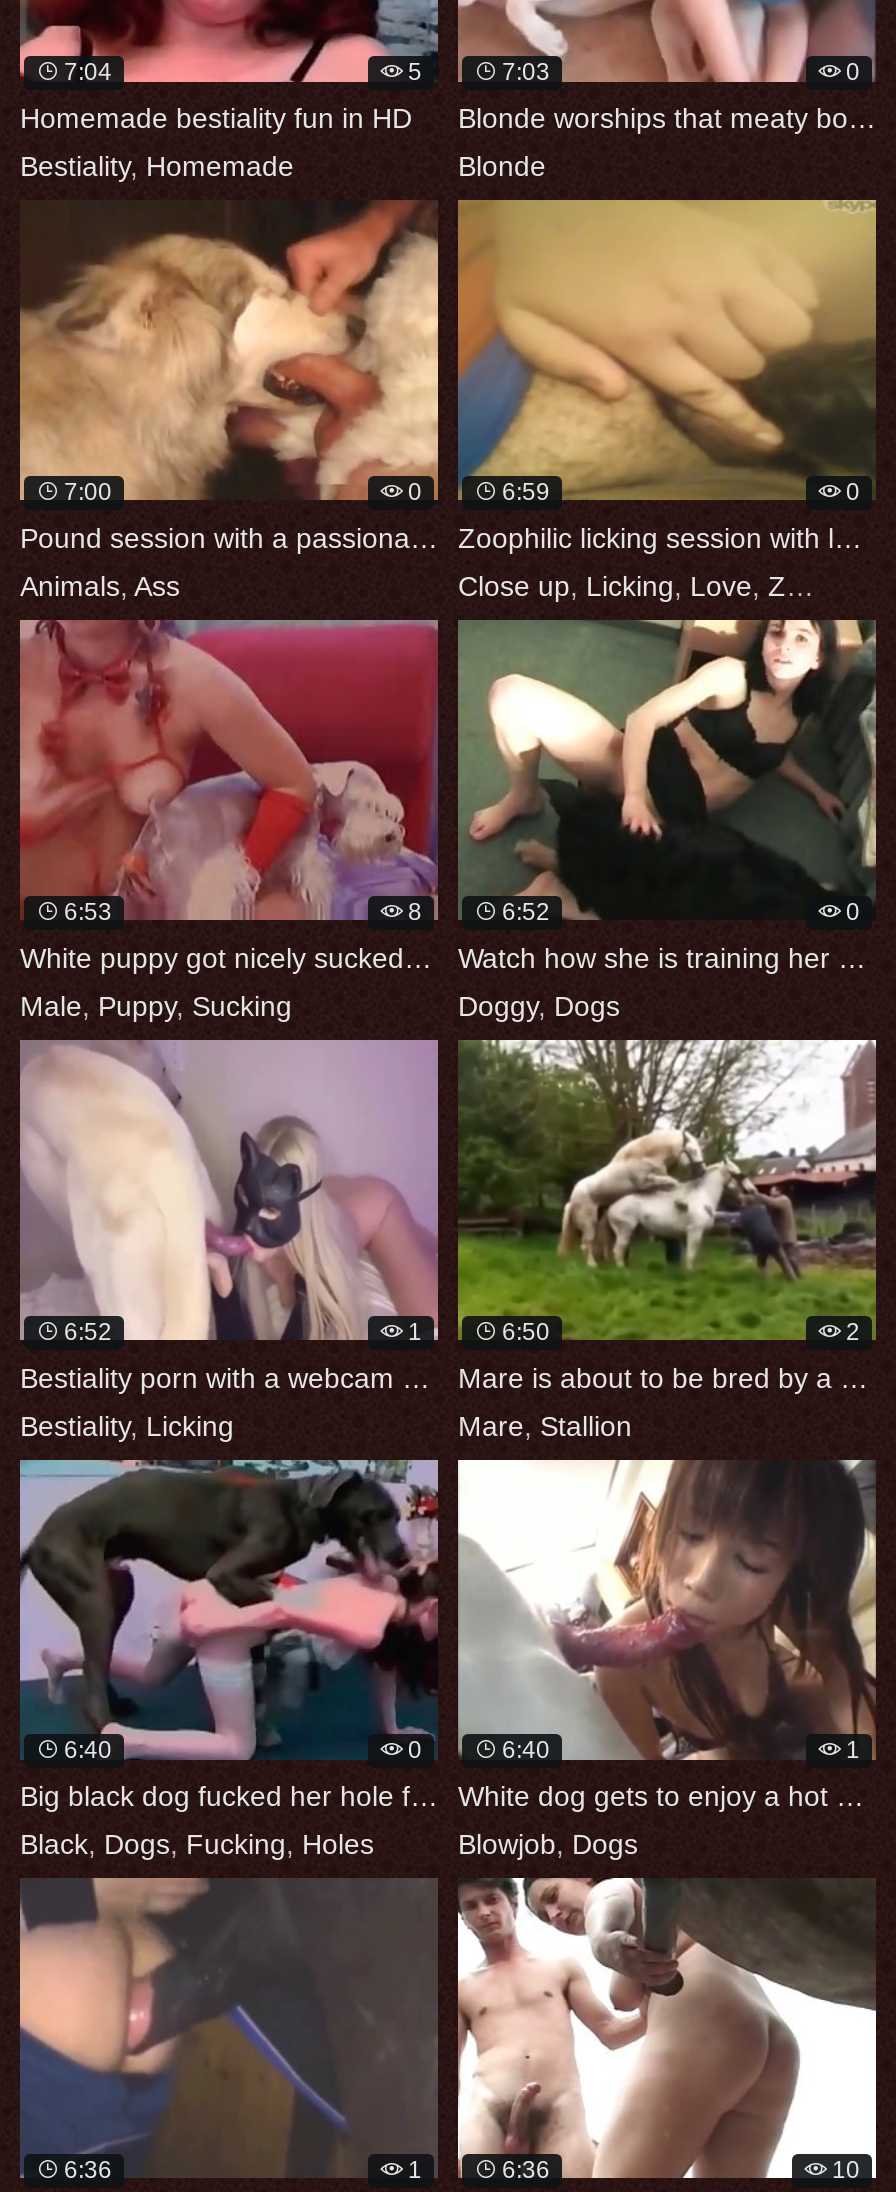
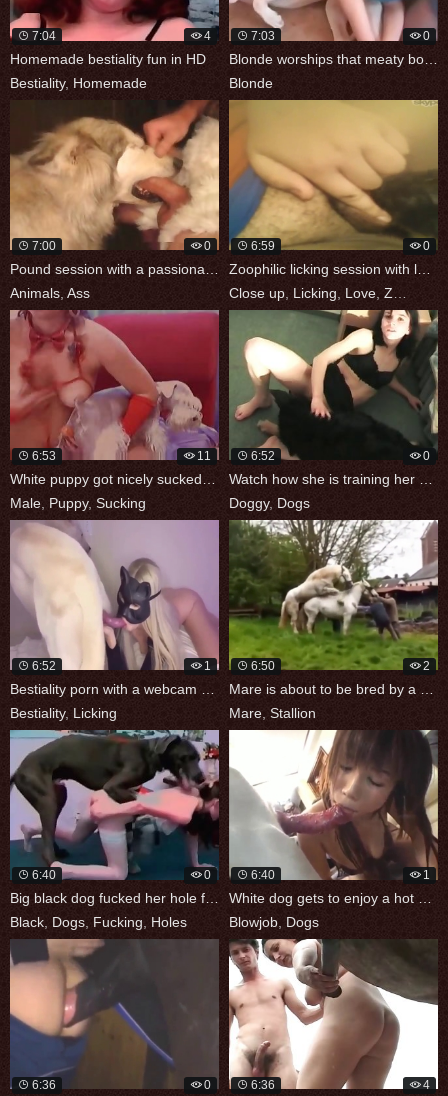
- 5
+ 4

- 8
+ 11

- 1
+ 0

- 10
+ 4
